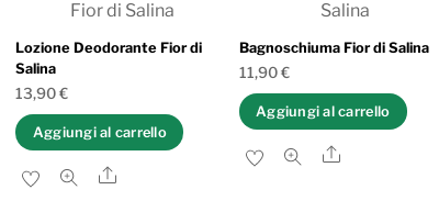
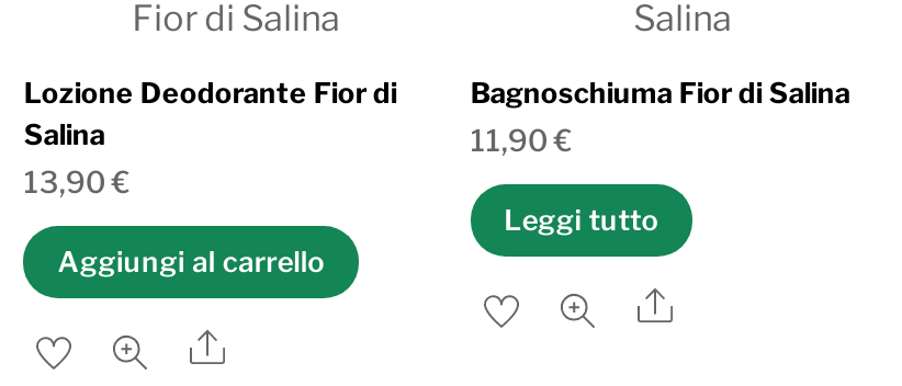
- Aggiungi al carrello
+ Leggi tutto
